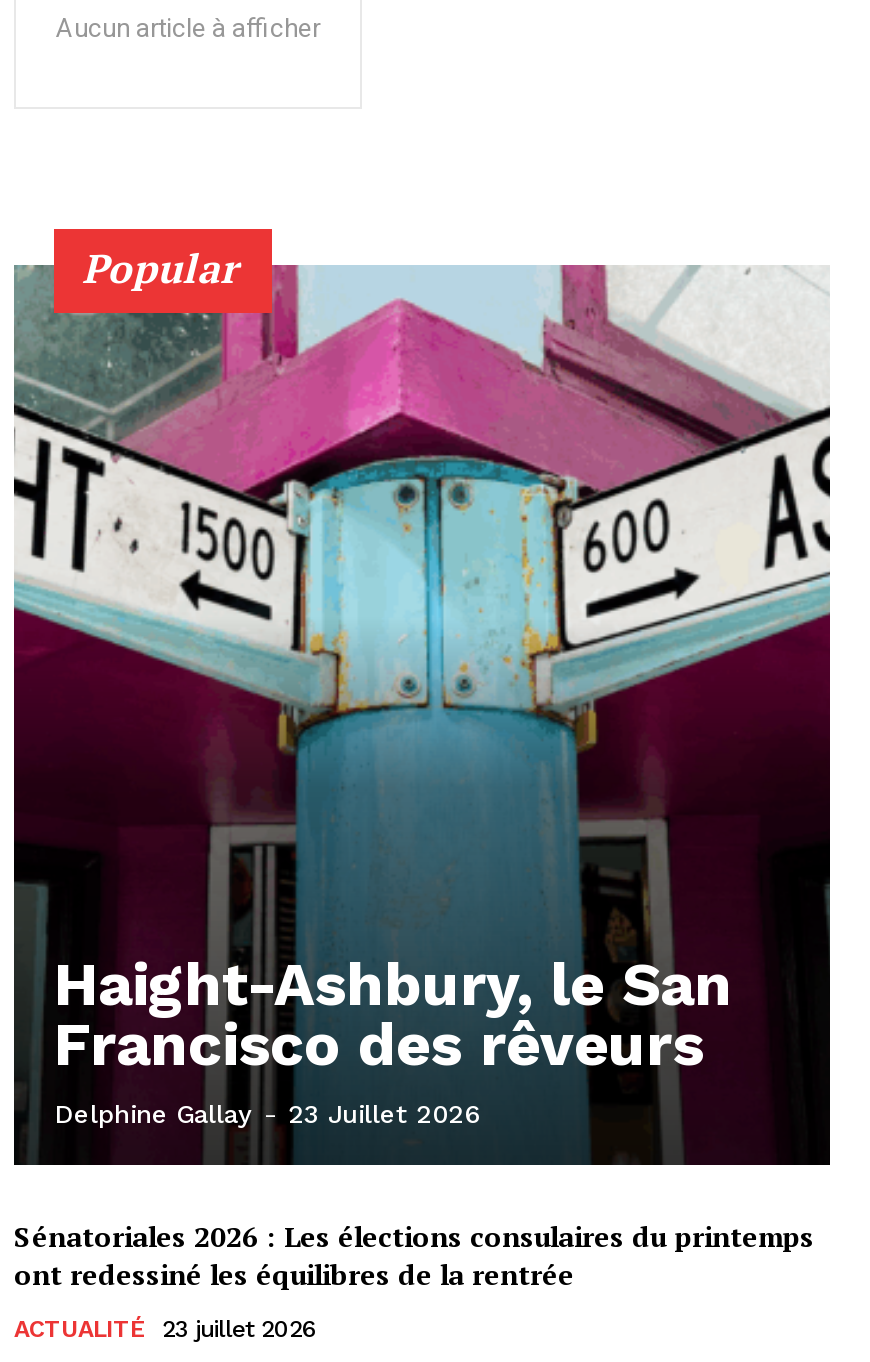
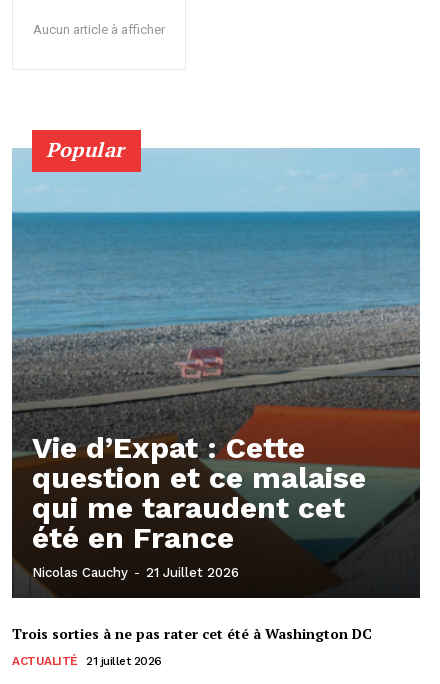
- [image]
- Haight-Ashbury, le San
- Francisco des rêveurs
- Delphine Gallay - 23 Juillet 2026
+ [image]
+ Vie d’Expat : Cette
+ question et ce malaise
+ qui me taraudent cet
+ été en France
+ Nicolas Cauchy - 21 Juillet 2026

- Sénatoriales 2026 : Les élections consulaires du printemps
- ont redessiné les équilibres de la rentrée
+ Trois sorties à ne pas rater cet été à Washington DC

- ACTUALITÉ 23 juillet 2026
+ ACTUALITÉ 21 juillet 2026
